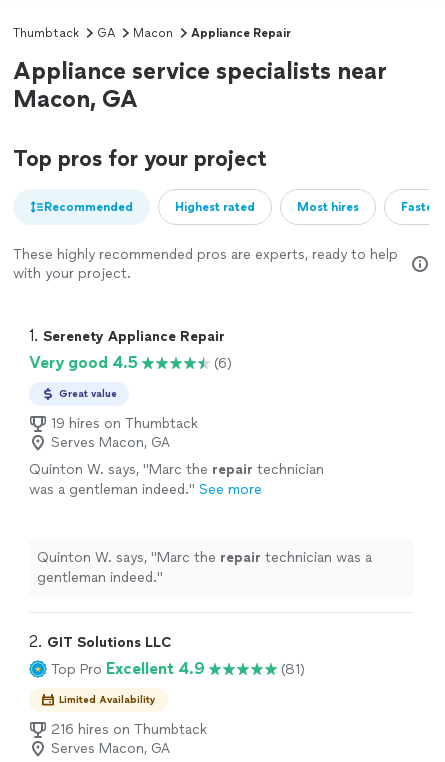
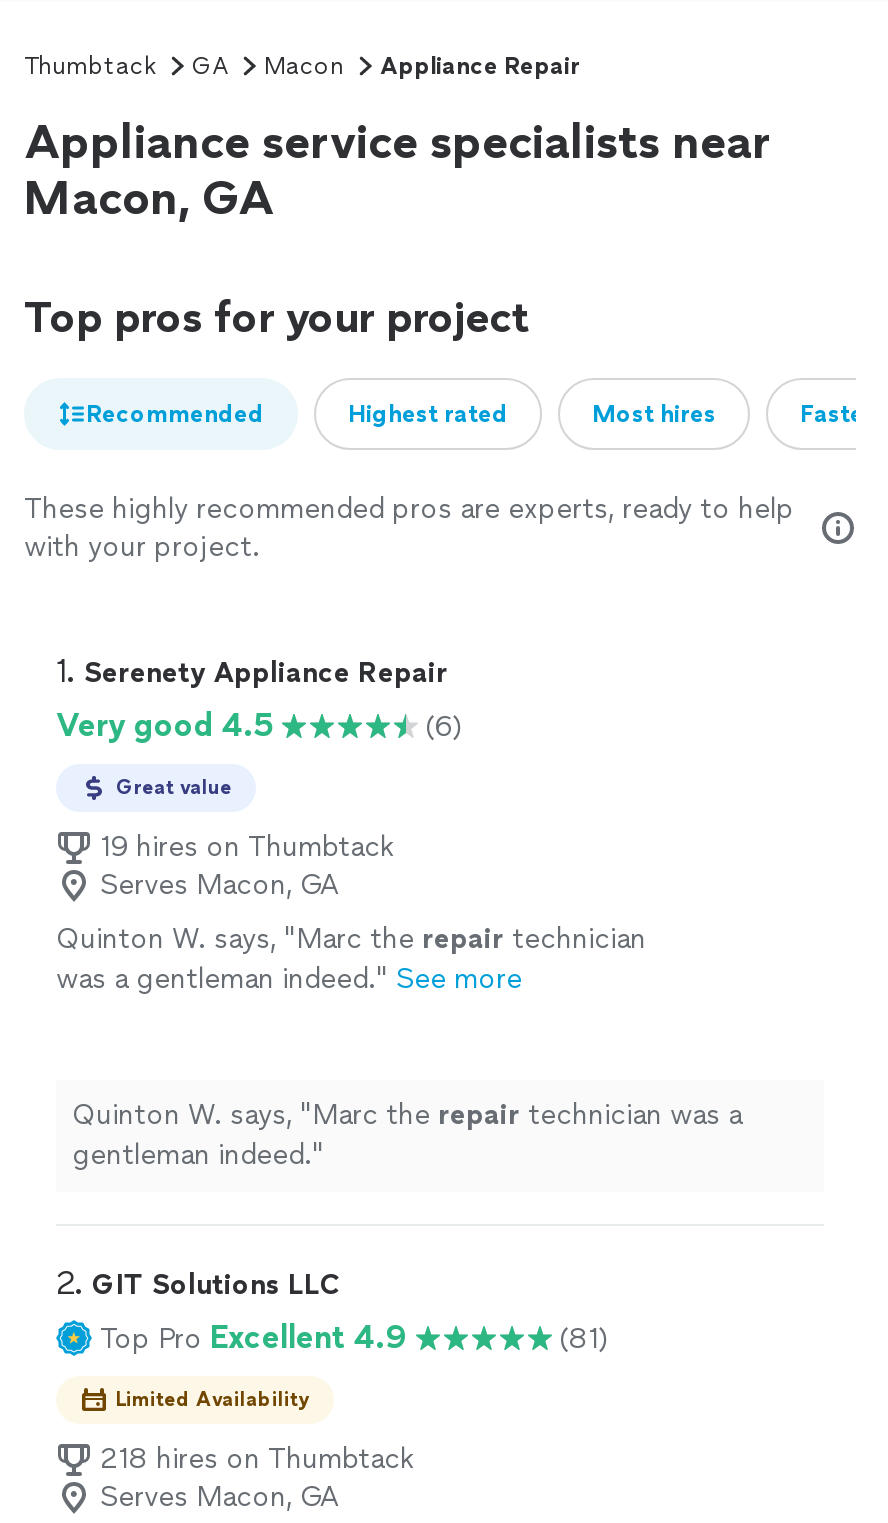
- 216 hires on Thumbtack
+ 218 hires on Thumbtack
